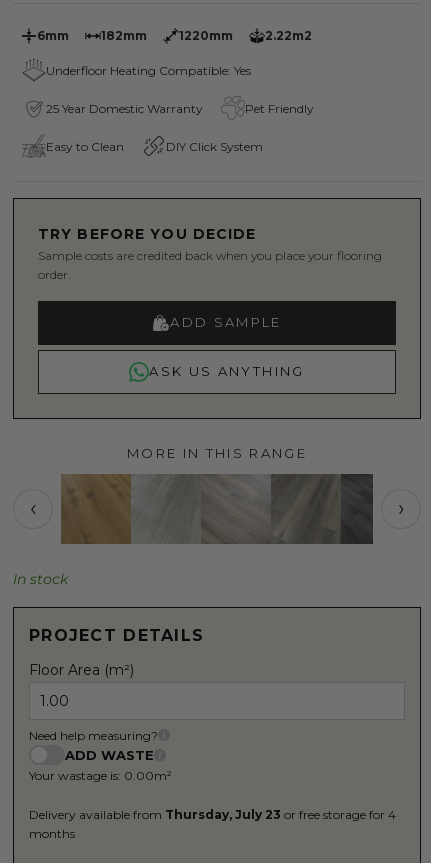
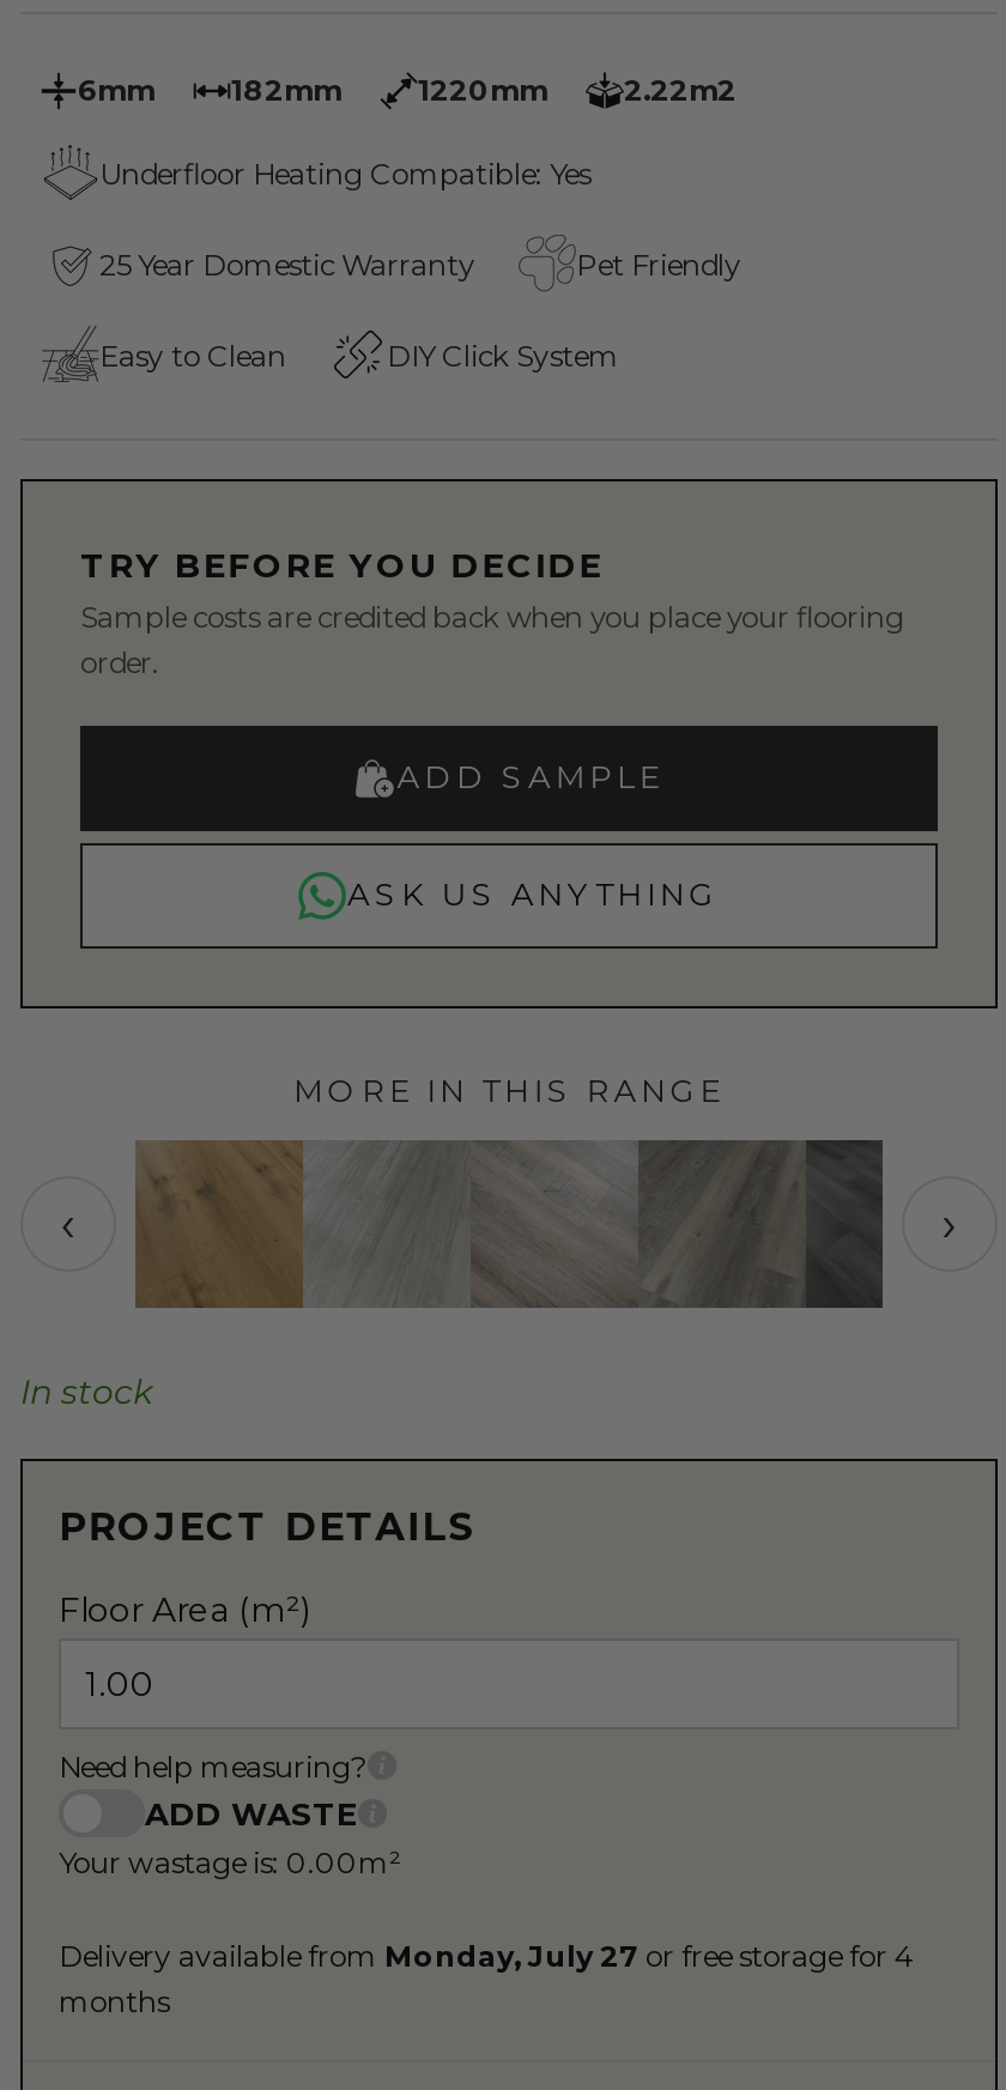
- Delivery available from Thursday, July 23 or free storage for 4
+ Delivery available from Monday, July 27 or free storage for 4
